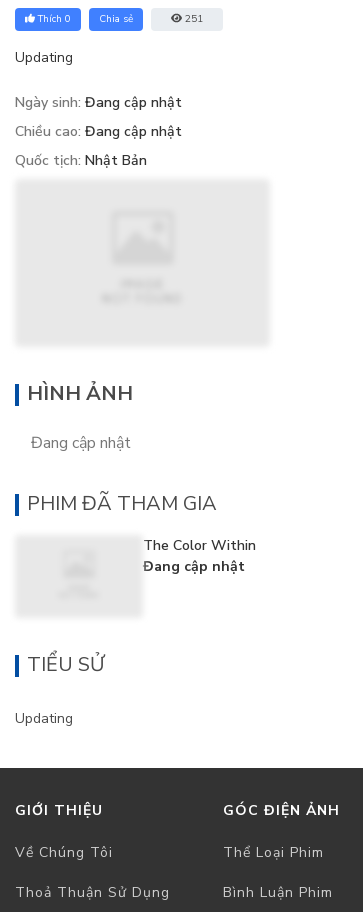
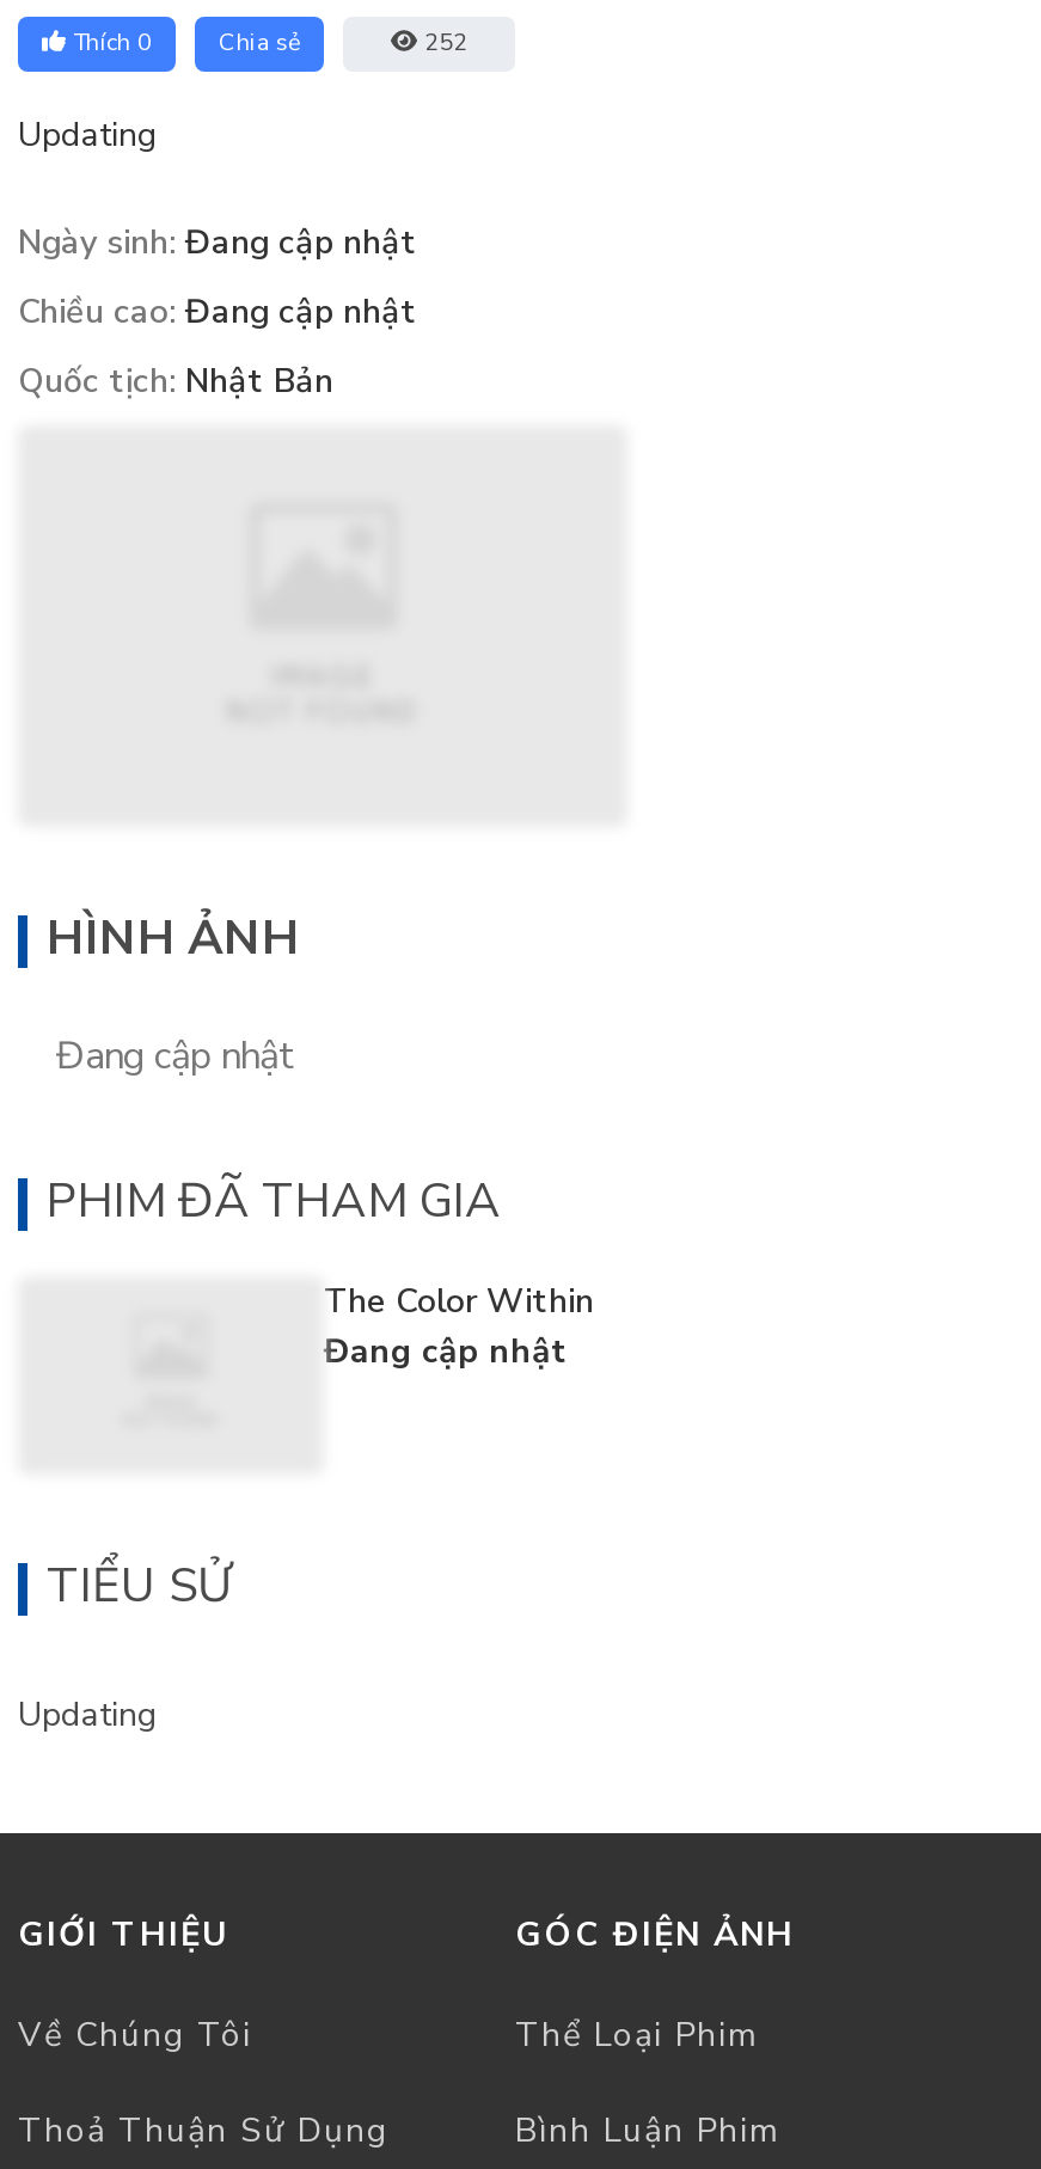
- 251
+ 252
